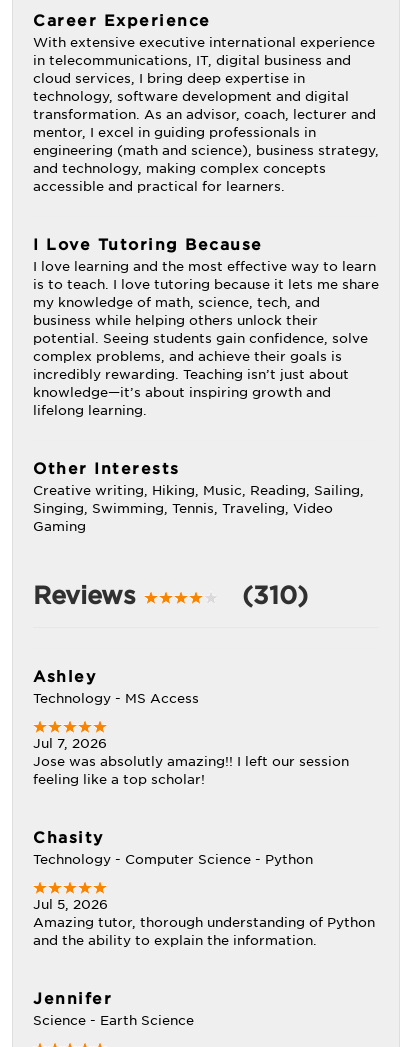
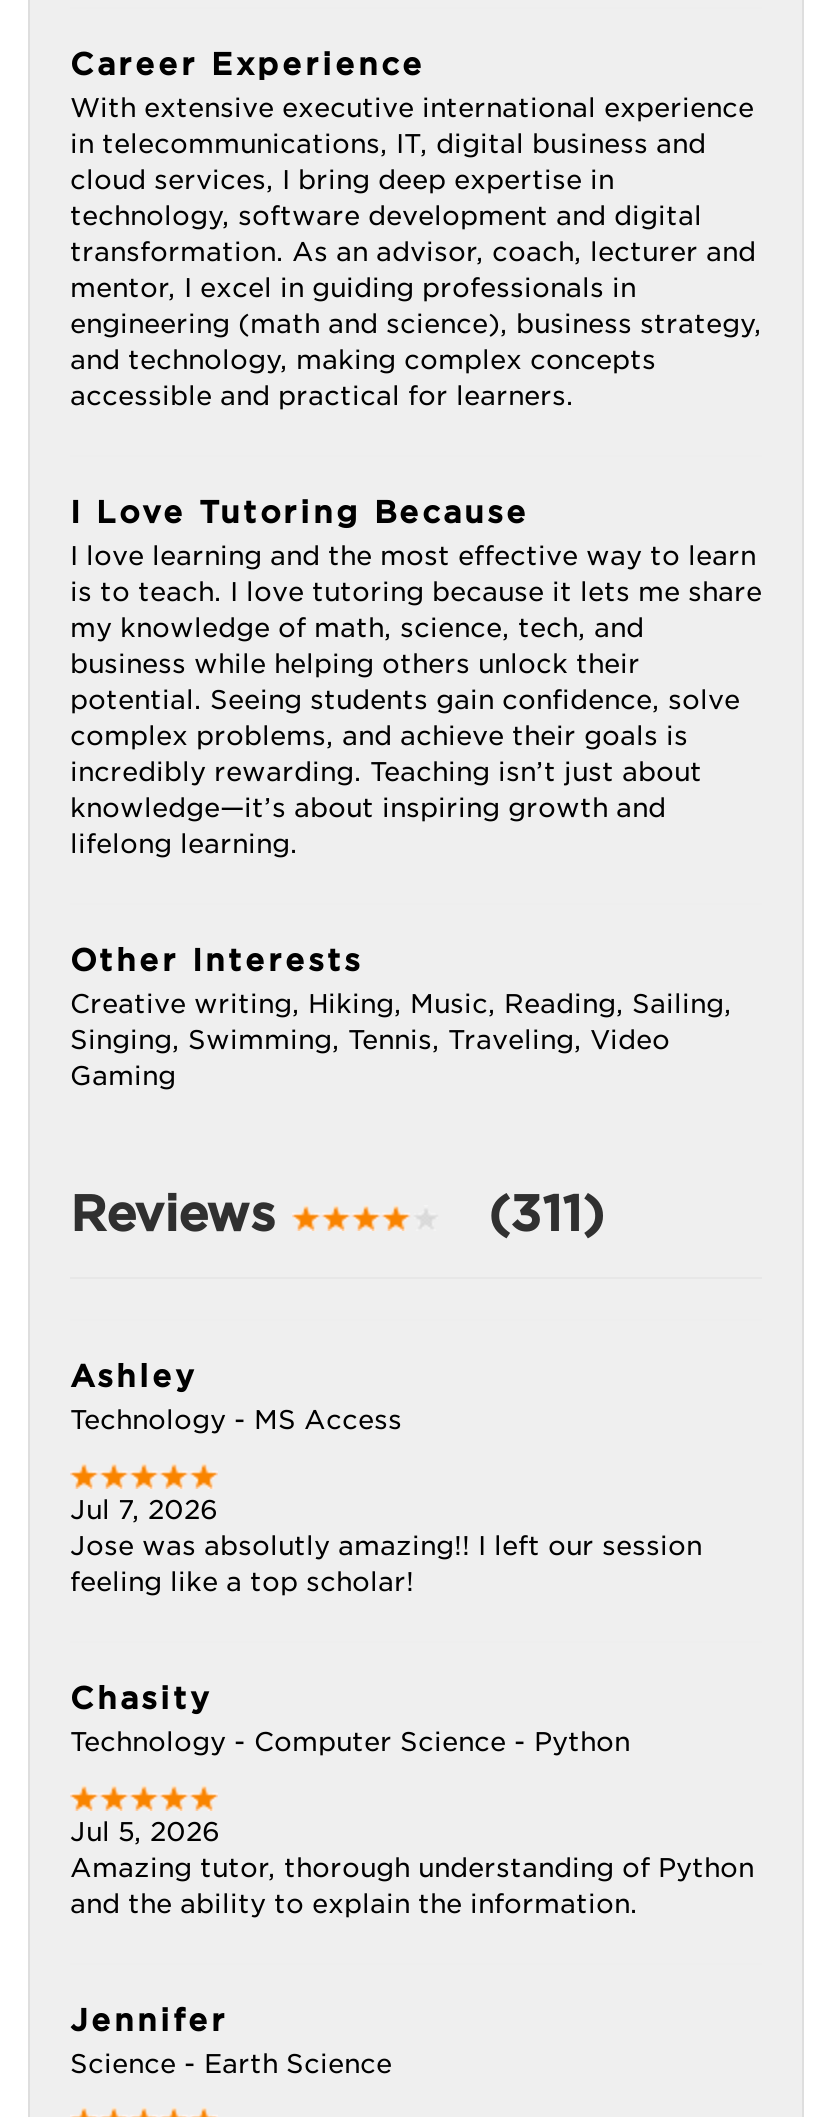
- (310)
+ (311)
